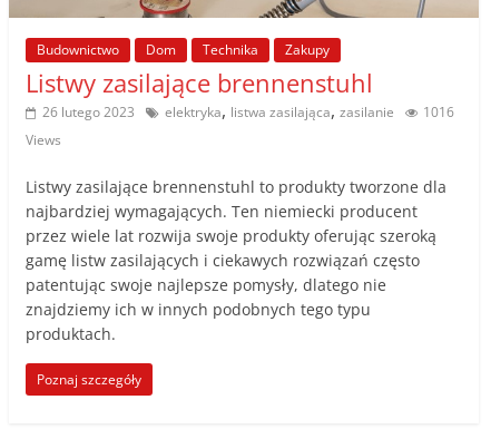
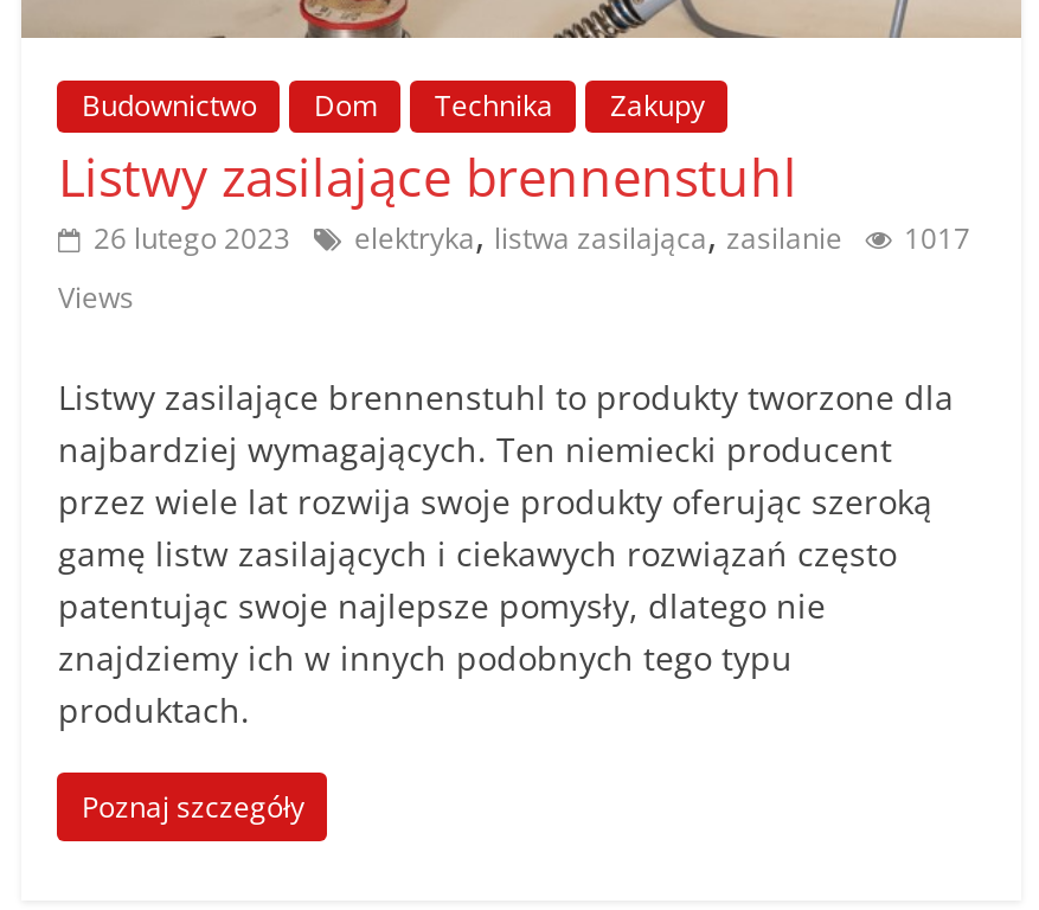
- 26 lutego 2023 elektryka, listwa zasilająca, zasilanie 1016
+ 26 lutego 2023 elektryka, listwa zasilająca, zasilanie 1017
